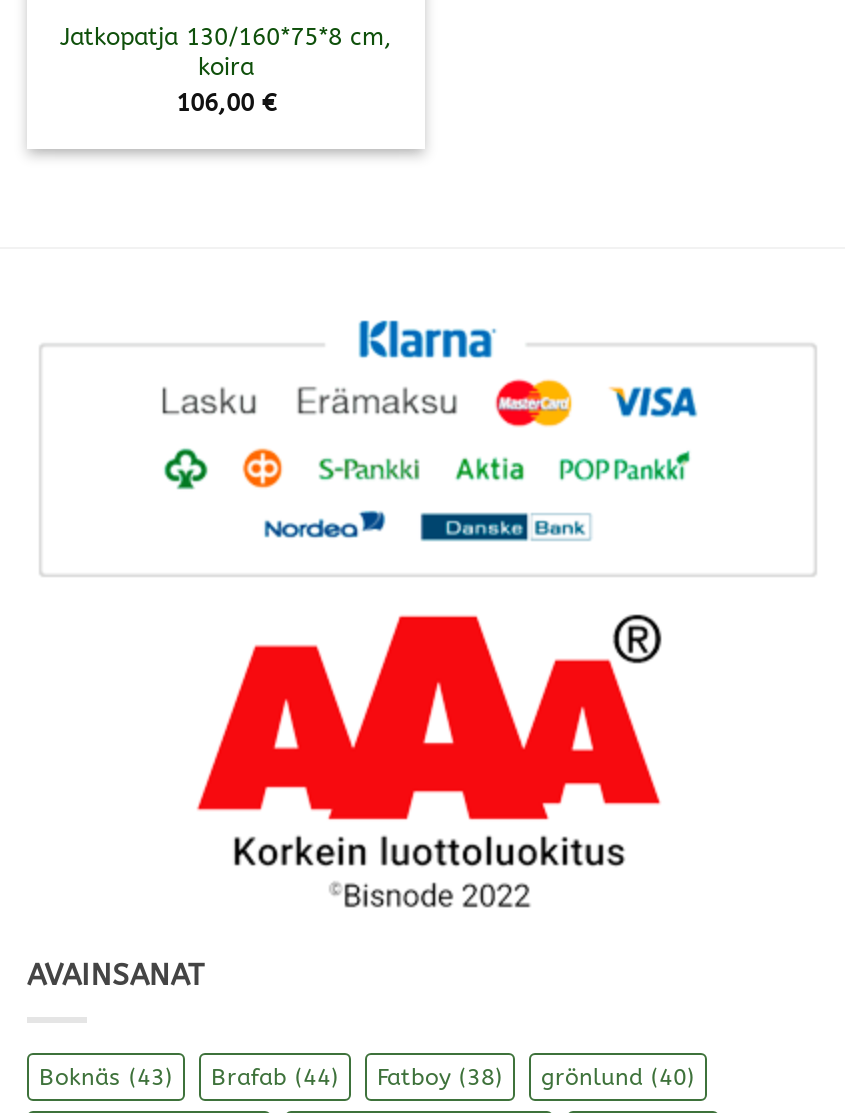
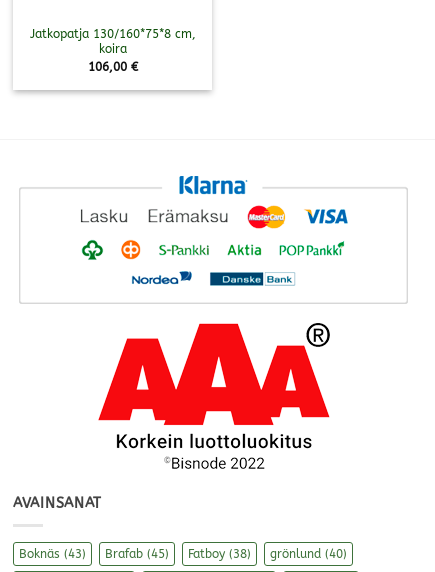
- Boknäs (43) Brafab (44) Fatboy (38) grönlund (40)
+ Boknäs (43) Brafab (45) Fatboy (38) grönlund (40)
